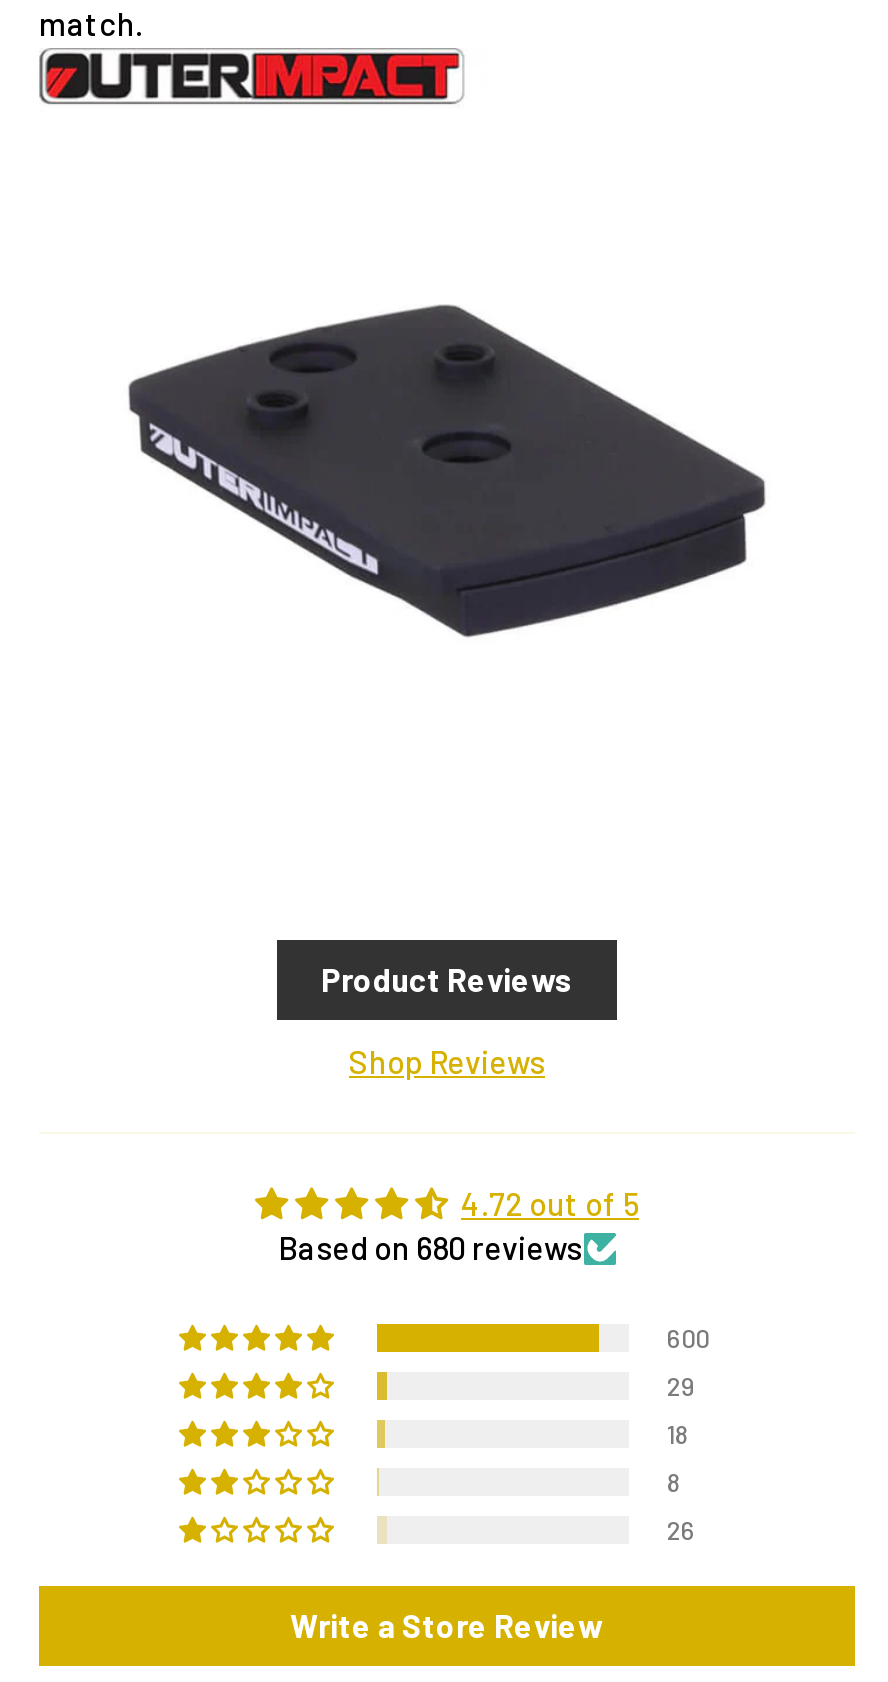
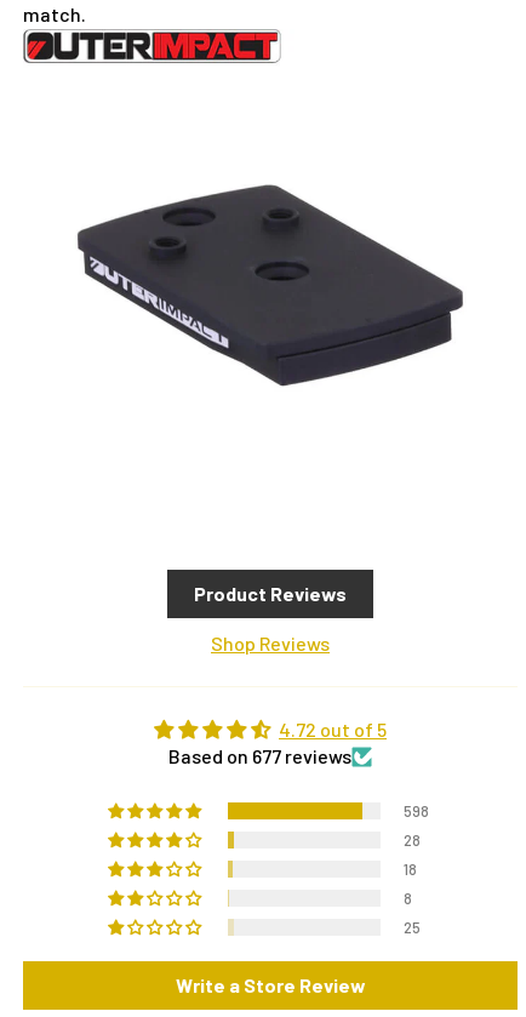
- Based on 680 reviews
+ Based on 677 reviews

- 600
+ 598

- 29
+ 28

- 26
+ 25
